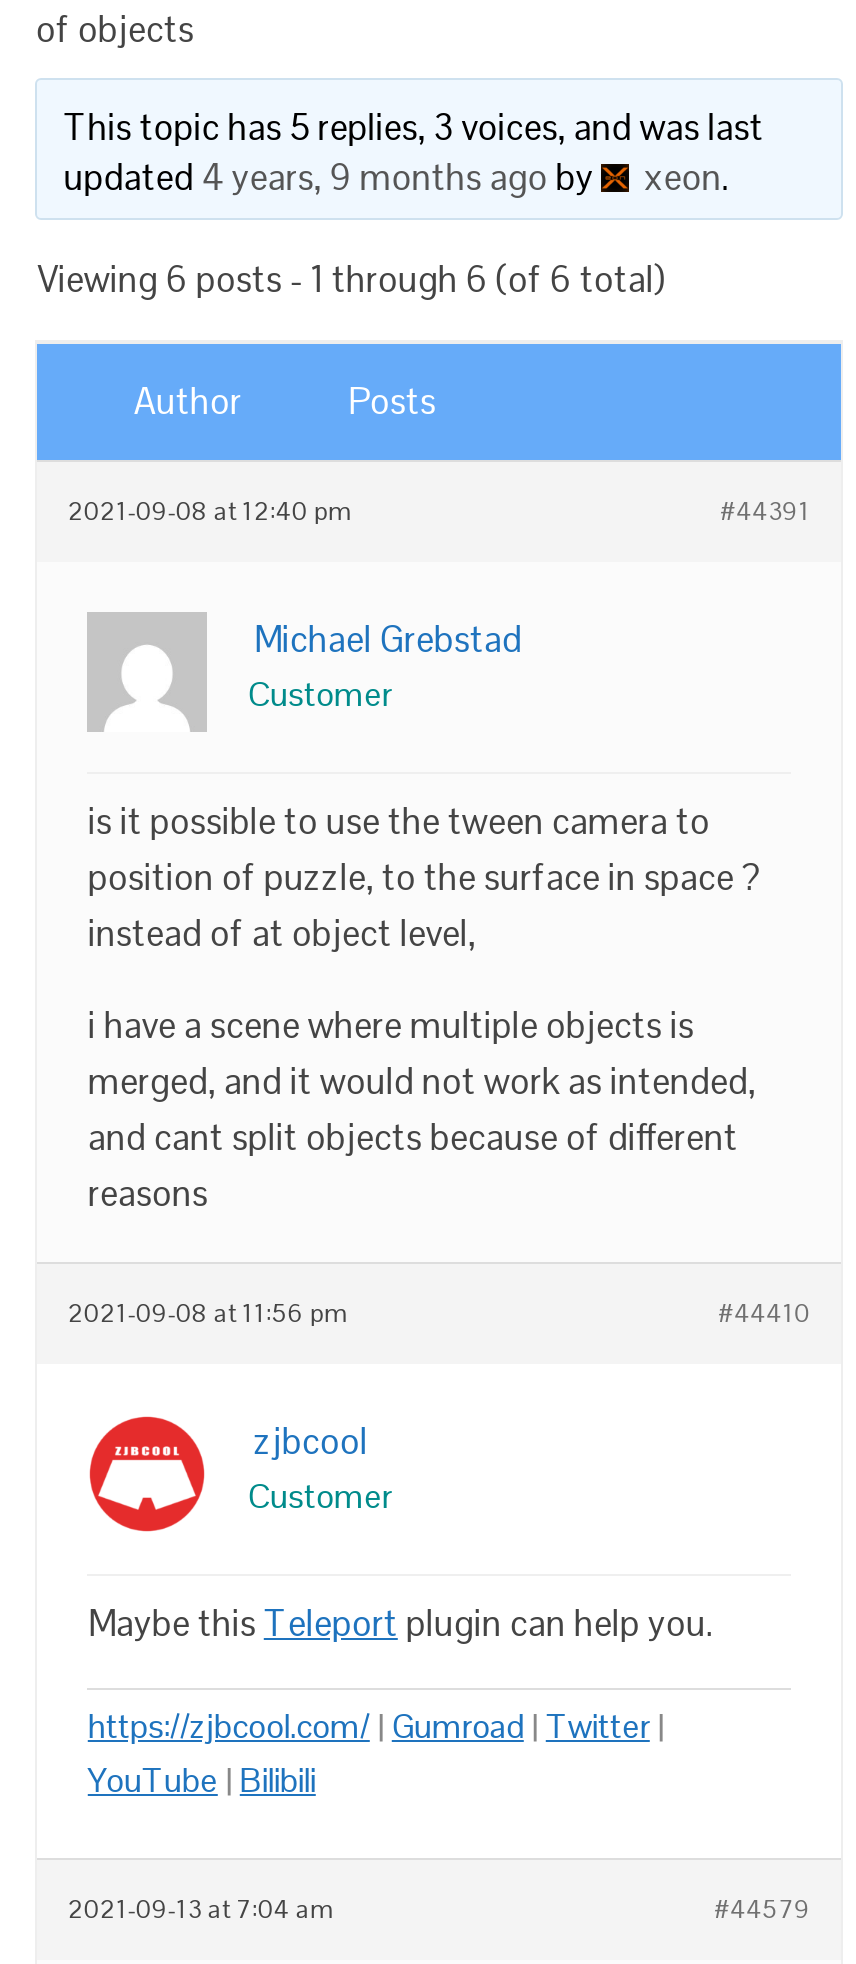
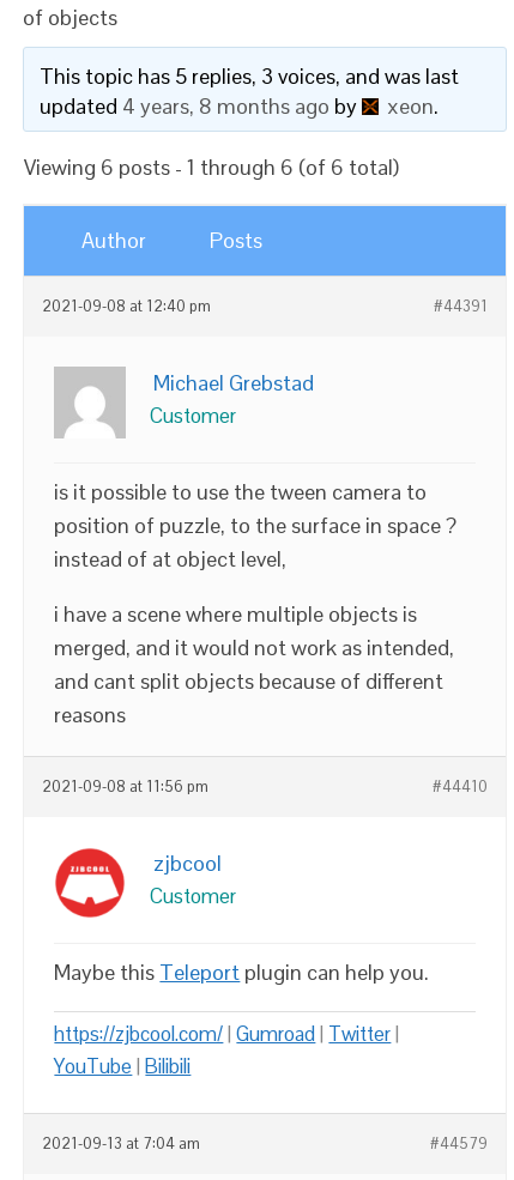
- updated 4 years, 9 months ago by
+ updated 4 years, 8 months ago by
